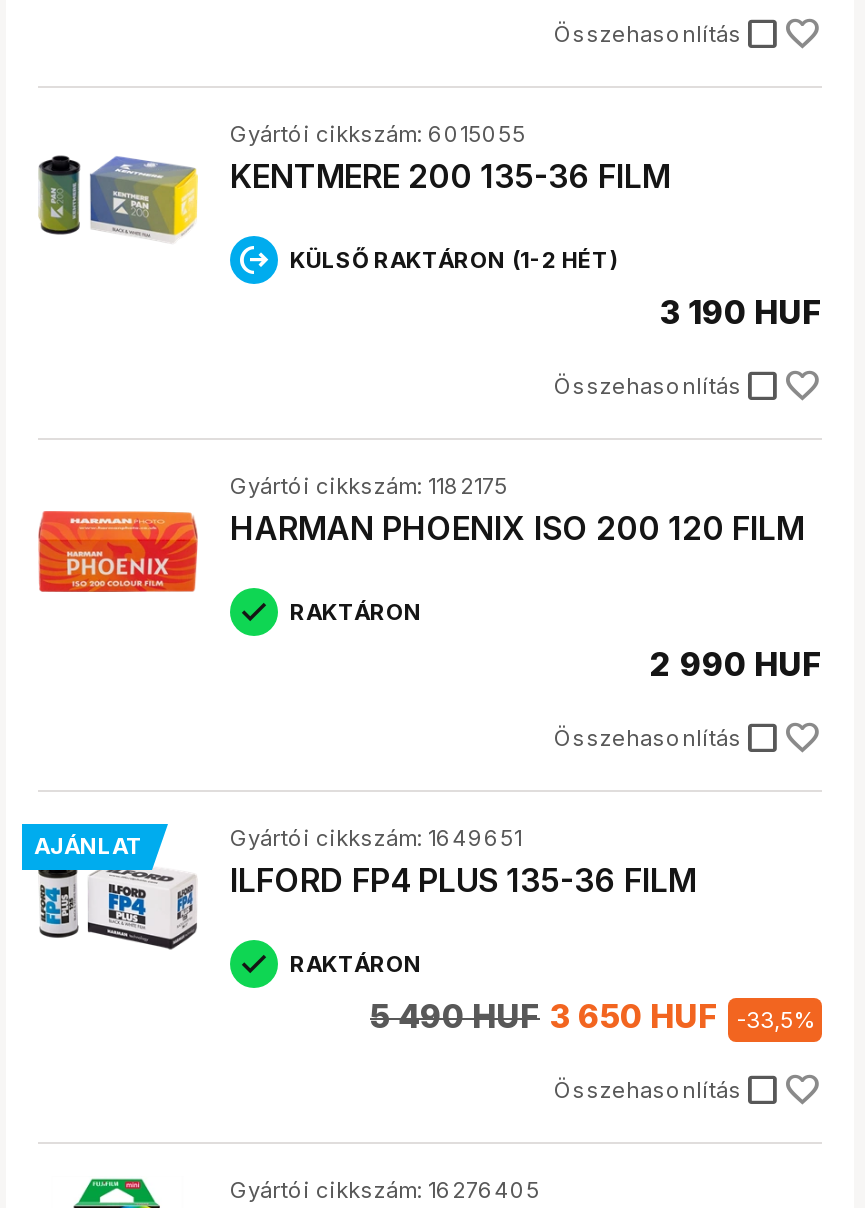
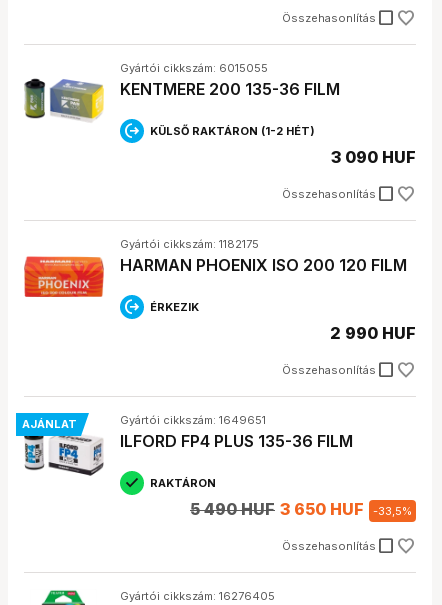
- 3 190 HUF
+ 3 090 HUF

- RAKTÁRON
+ ÉRKEZIK
